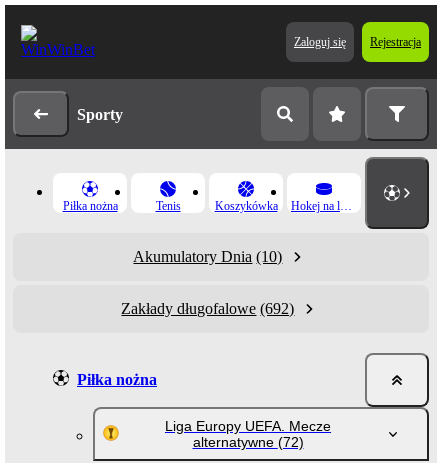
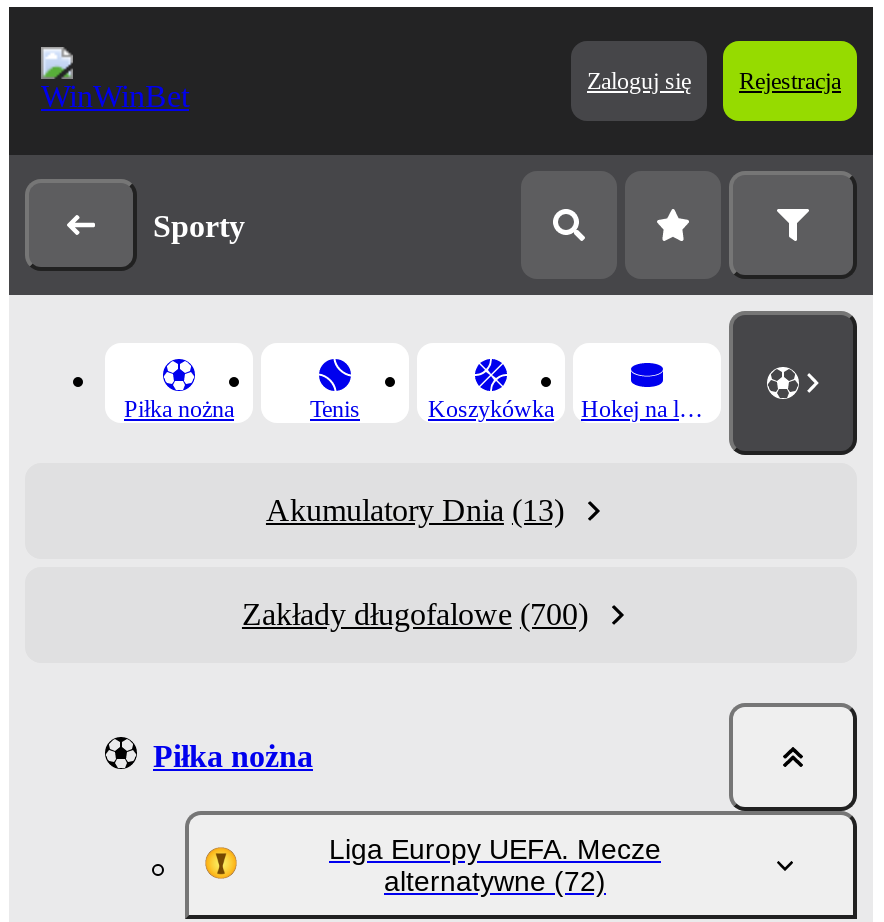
- Akumulatory Dnia (10)
+ Akumulatory Dnia (13)

- Zakłady długofalowe (692)
+ Zakłady długofalowe (700)
